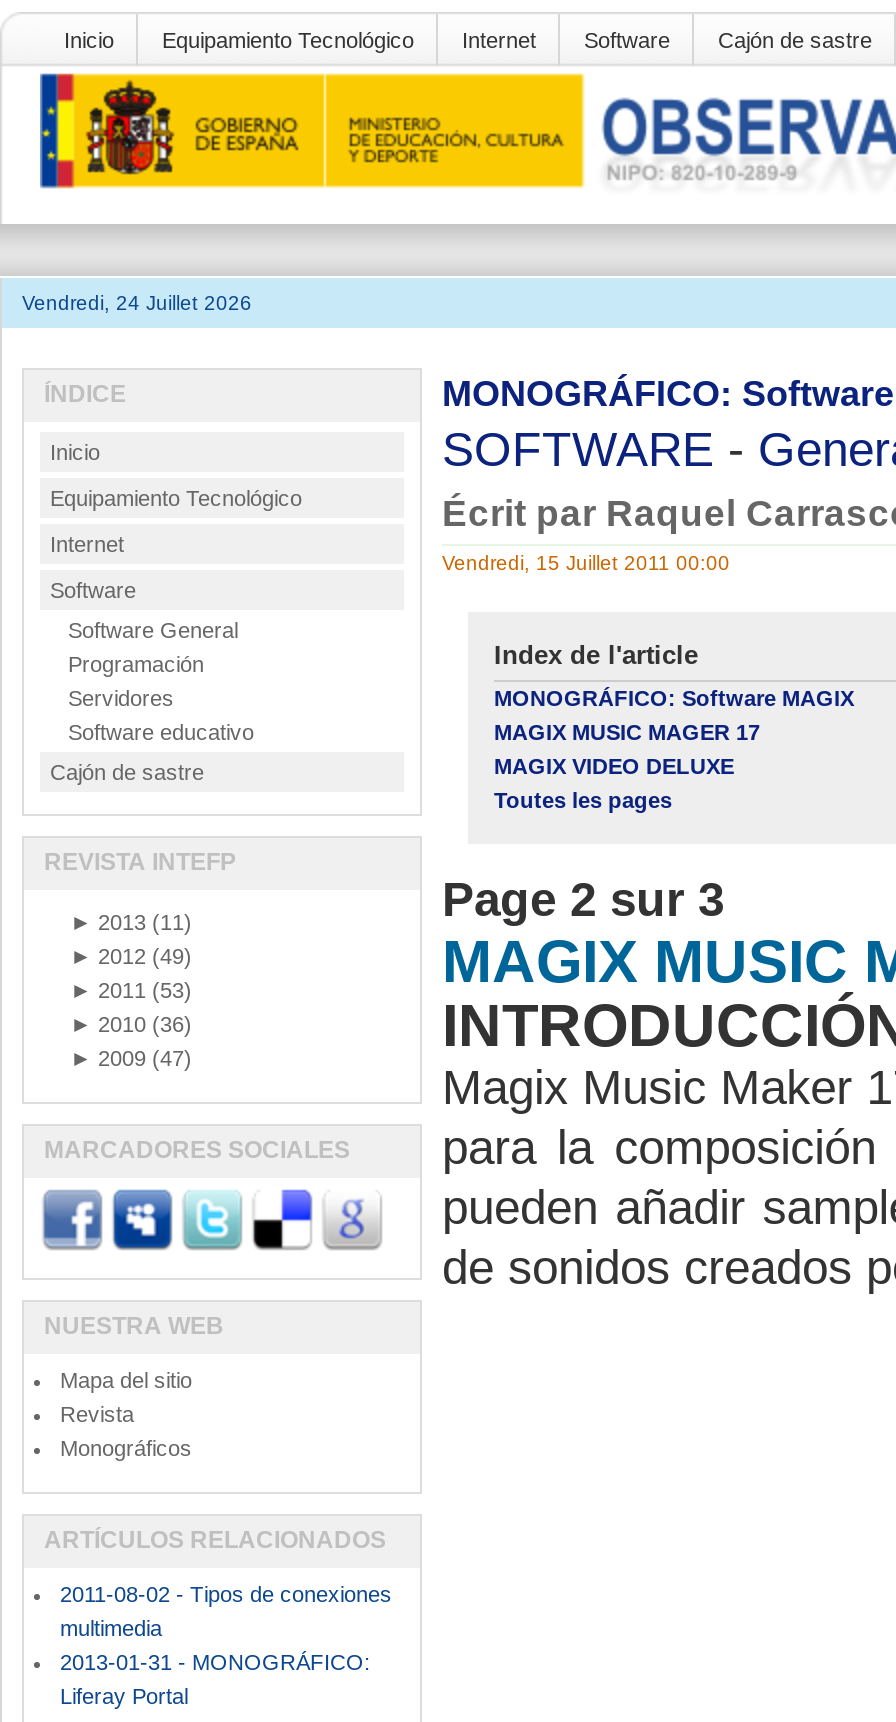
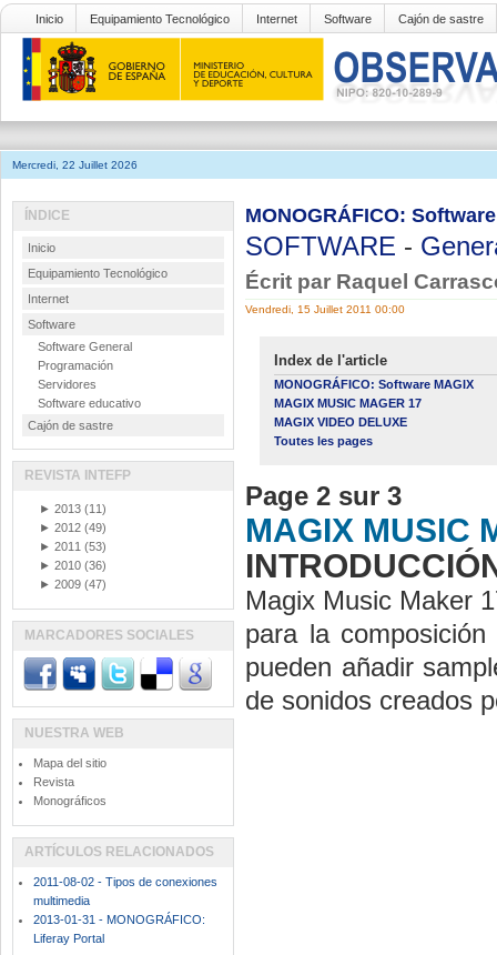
- Vendredi, 24 Juillet 2026
+ Mercredi, 22 Juillet 2026
